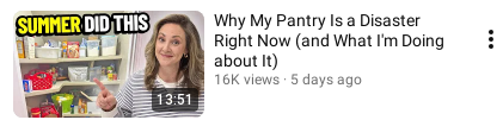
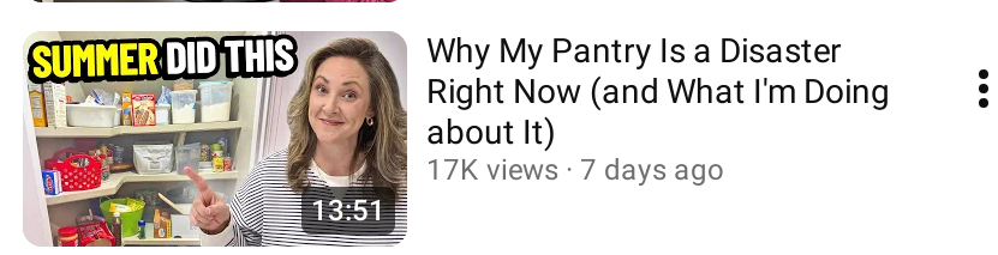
- 16K views
+ 17K views

- 5 days ago
+ 7 days ago
